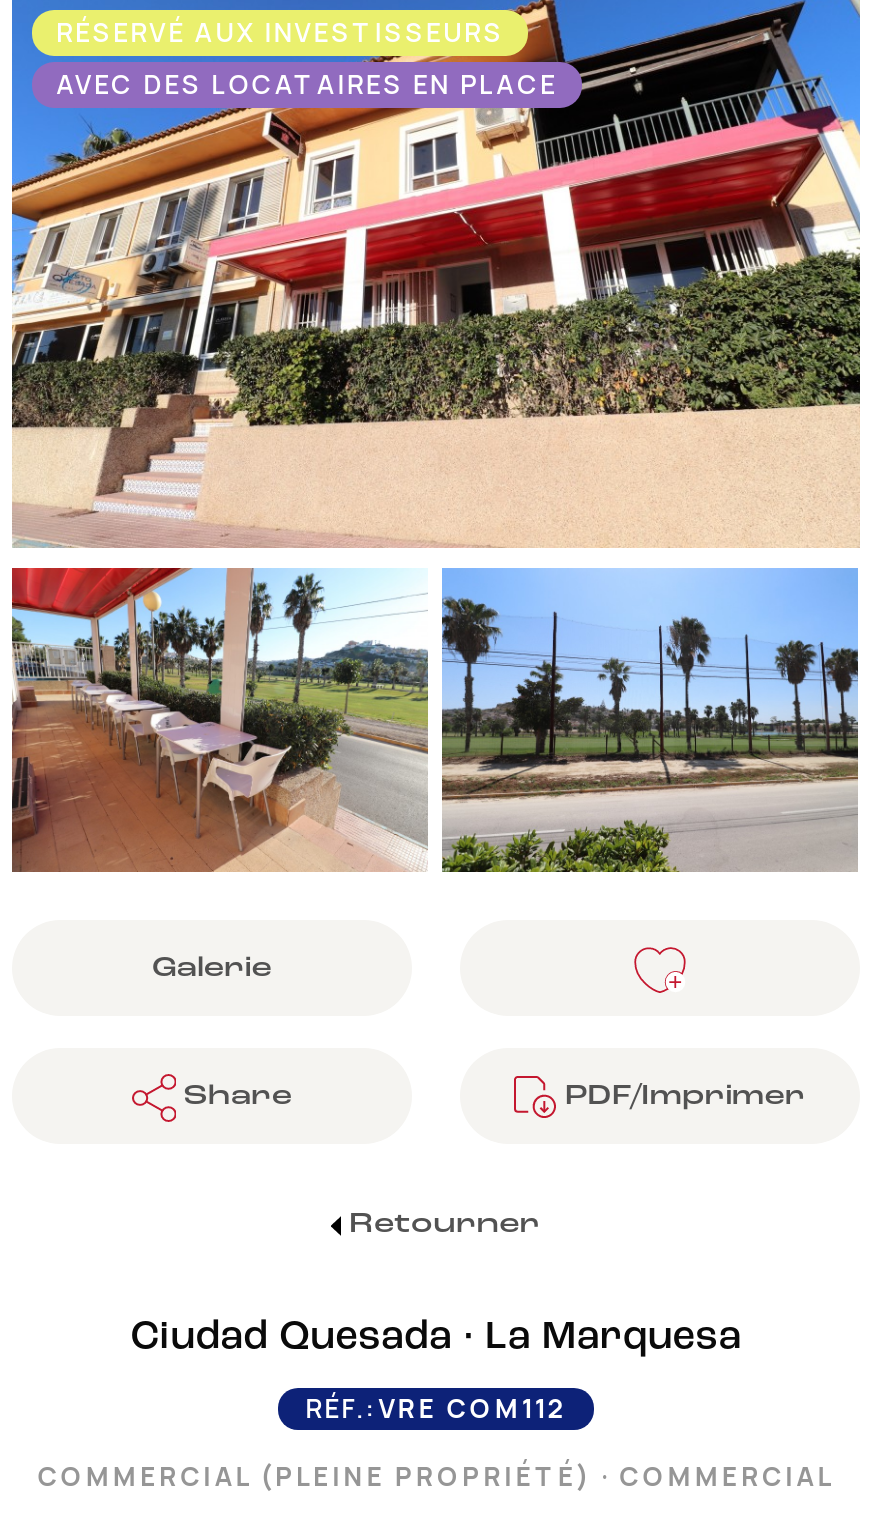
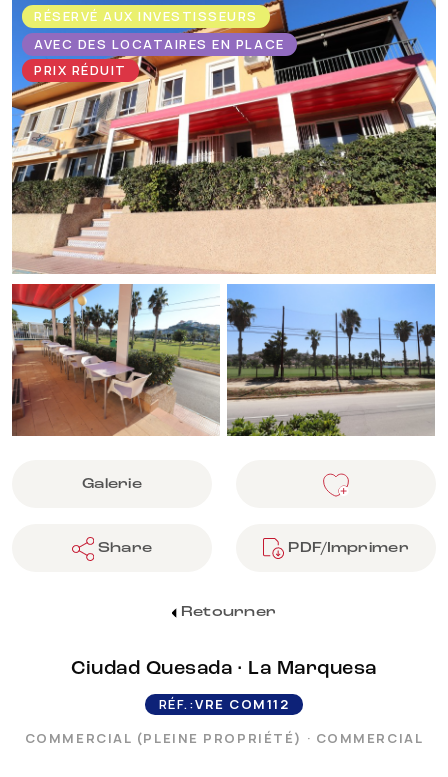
+ PRIX RÉDUIT
